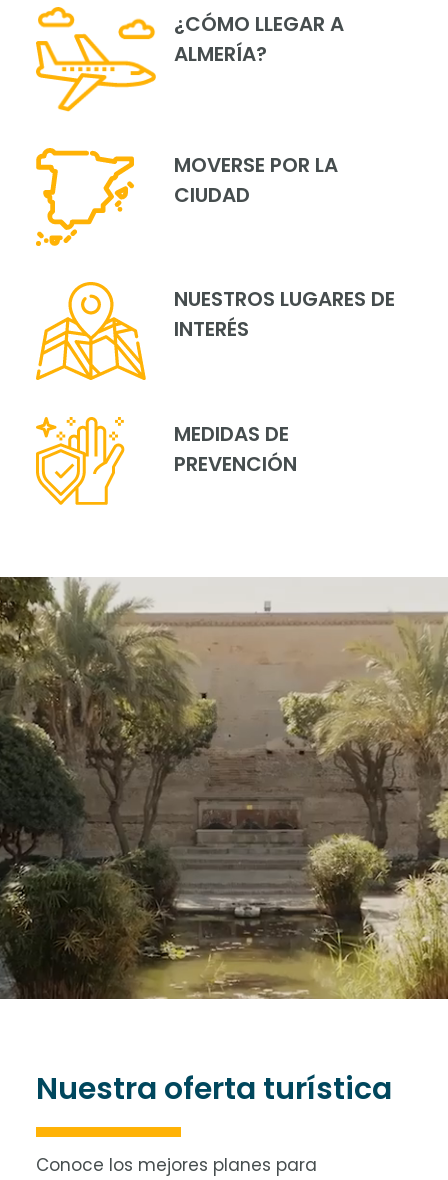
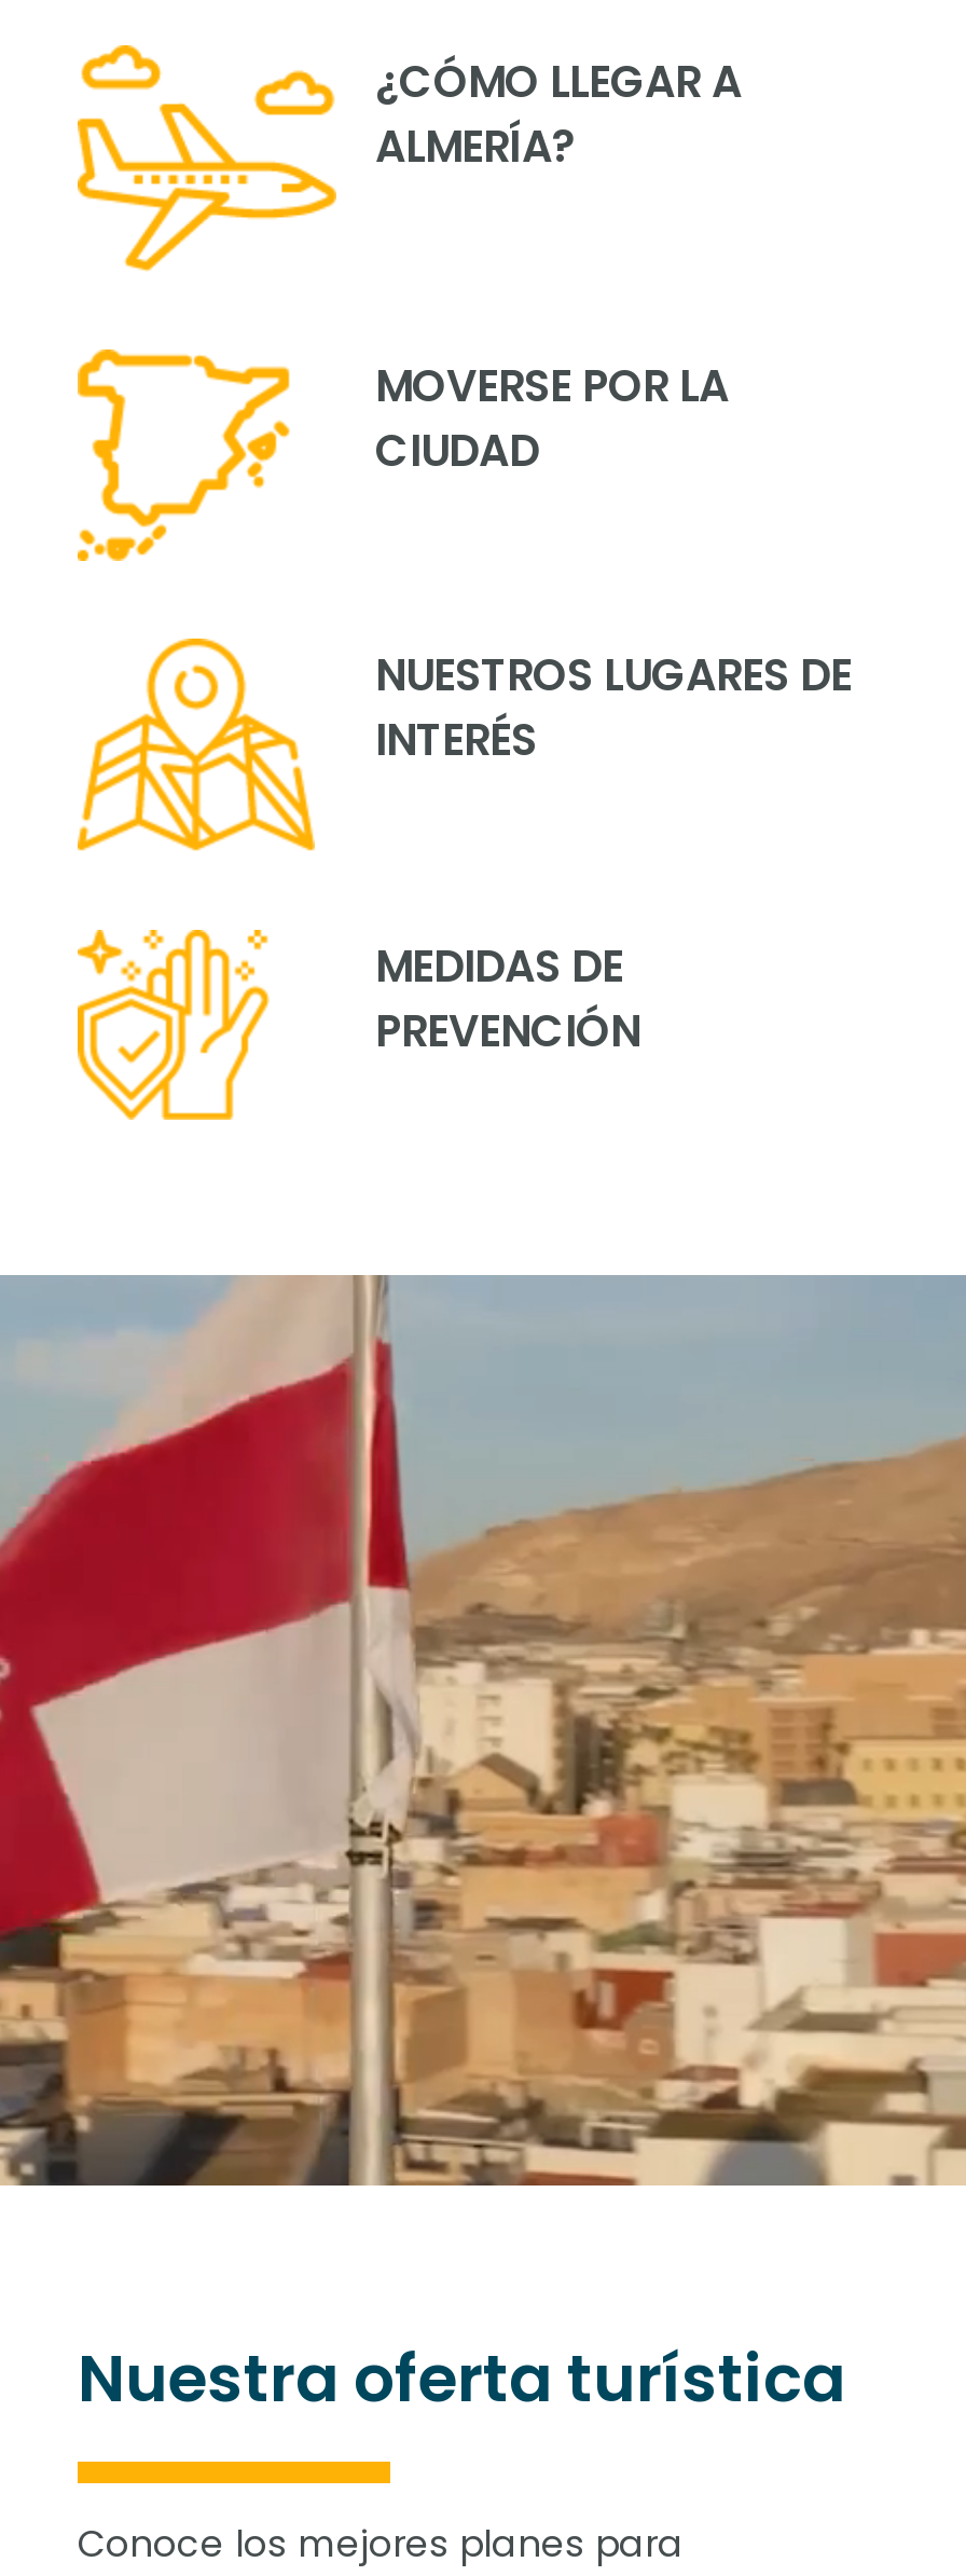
- [image]
+ [image]
